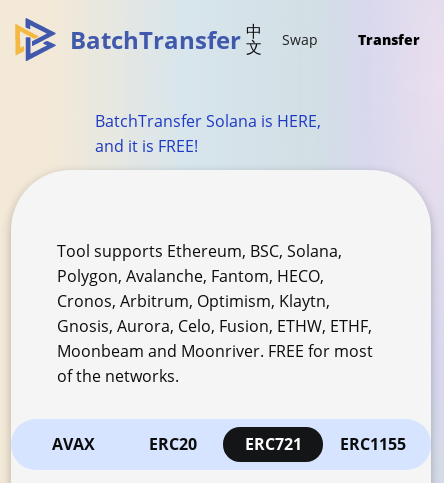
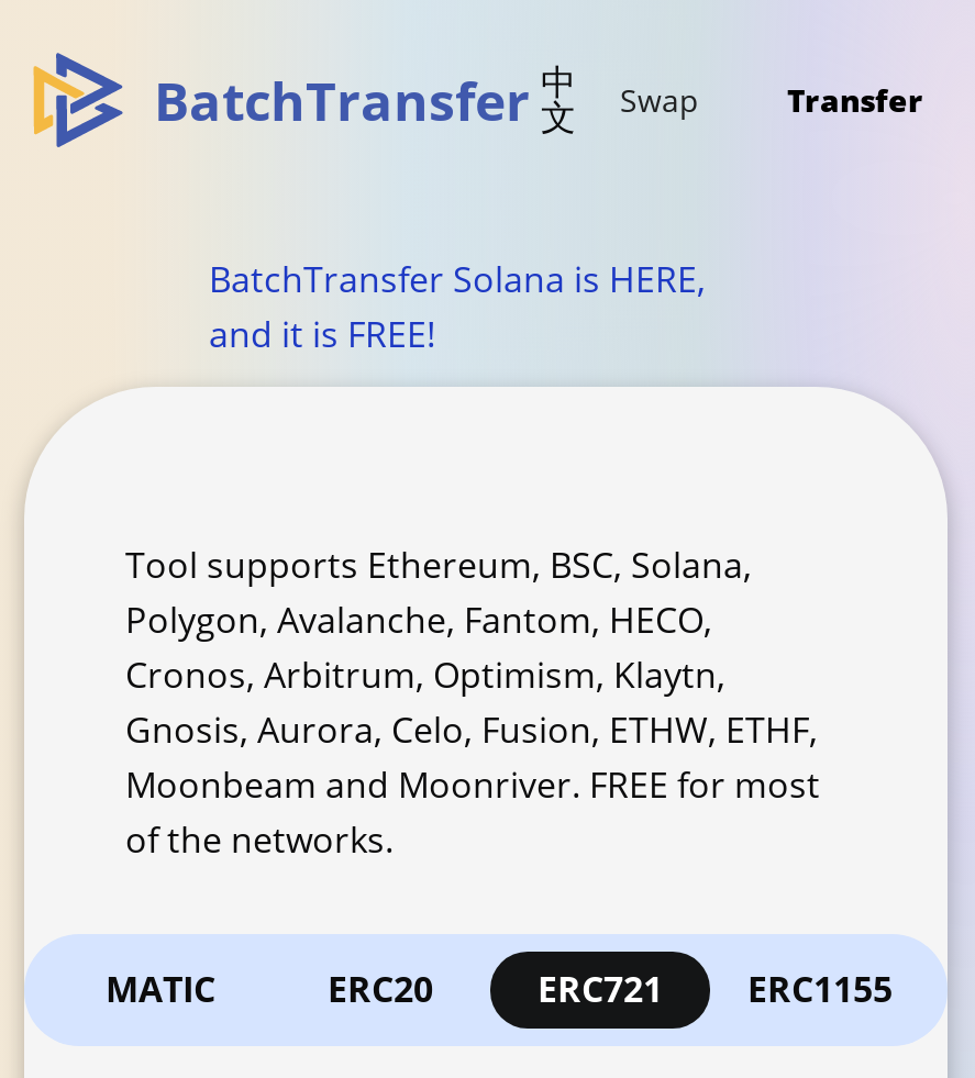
- AVAX
+ MATIC
